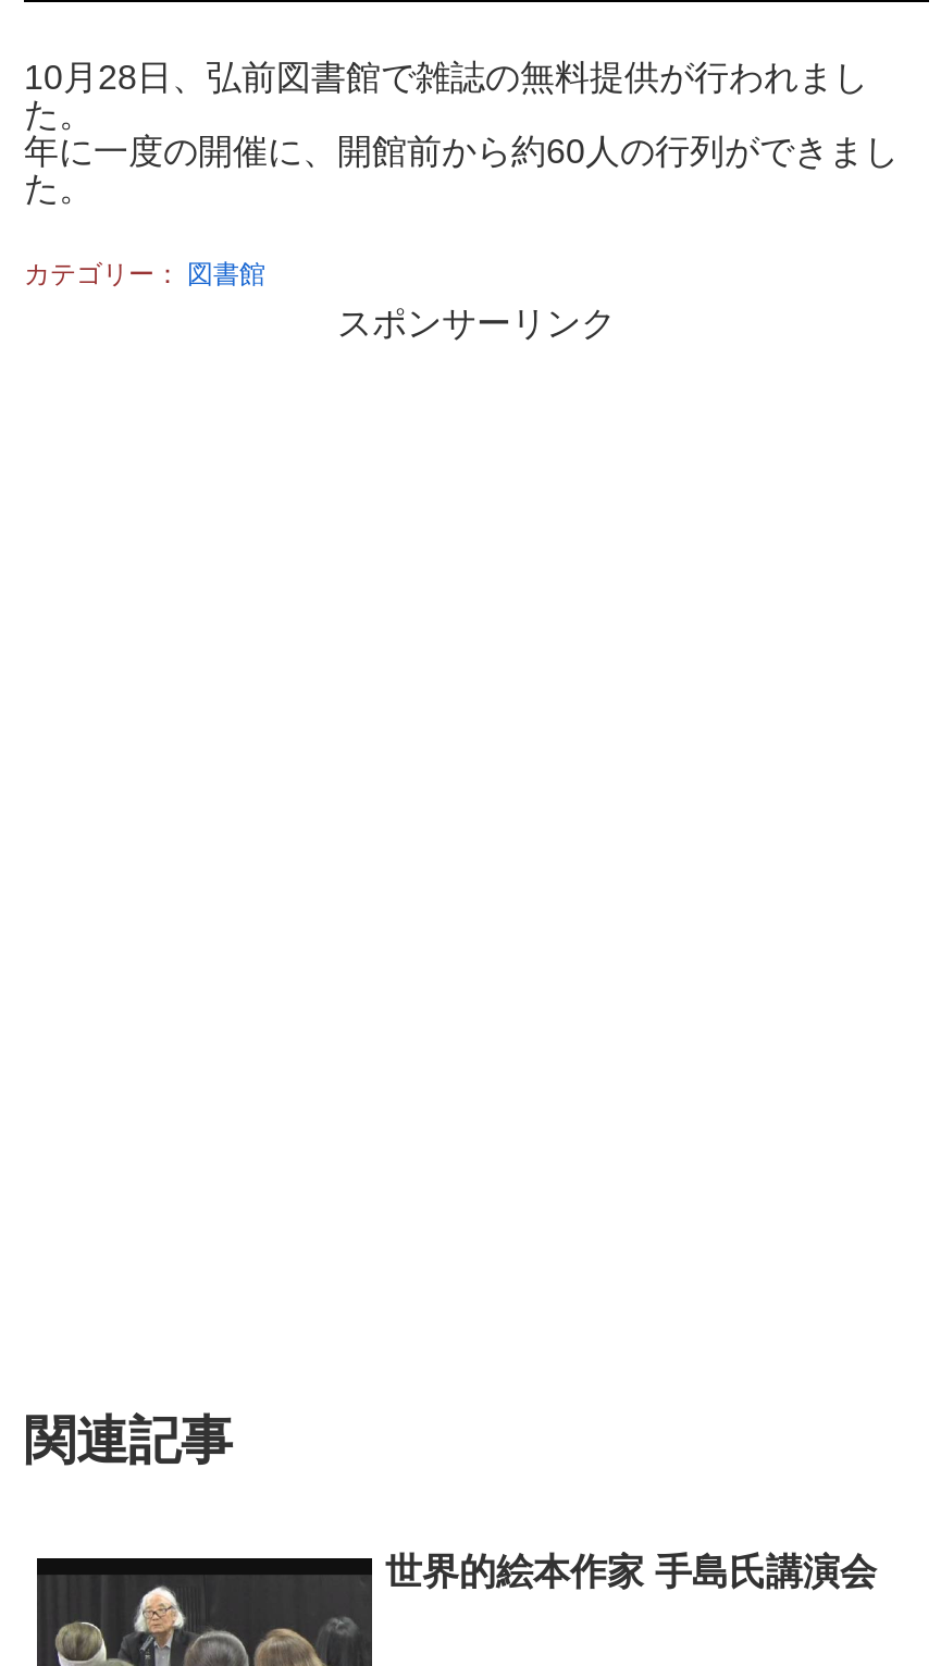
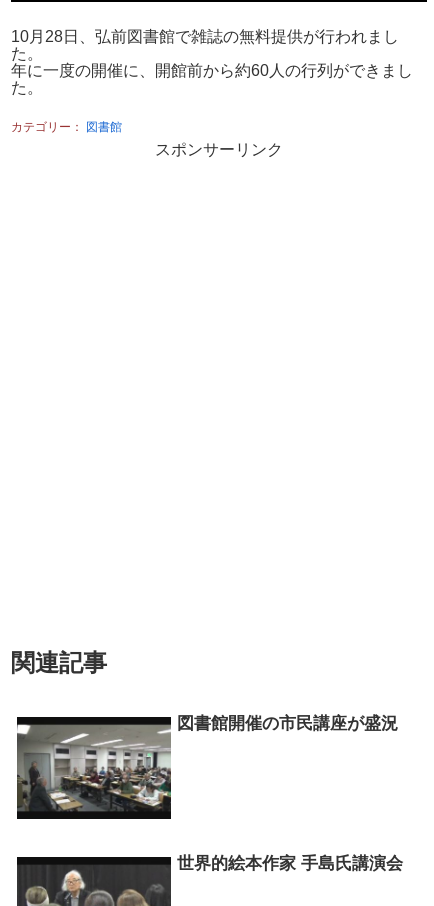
+ [image]
+ 図書館開催の市民講座が盛況
